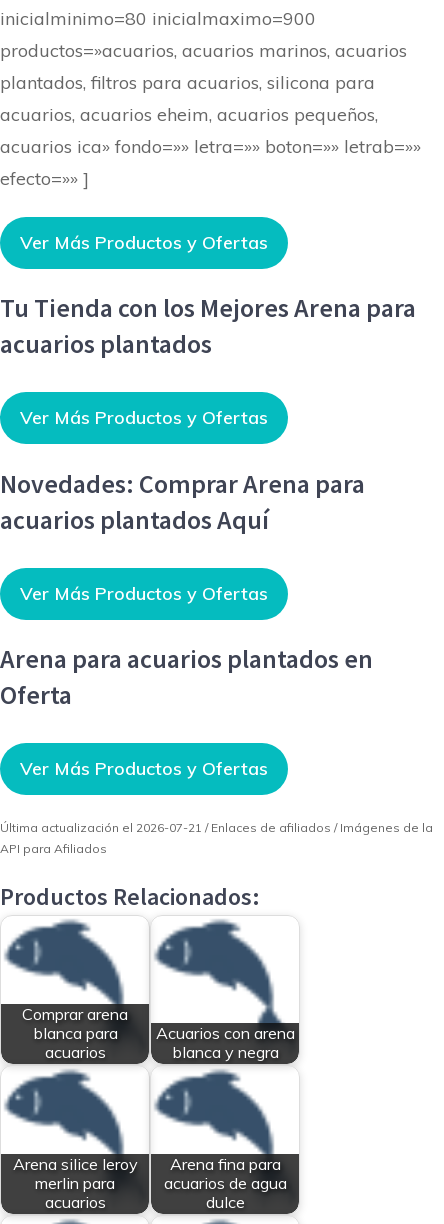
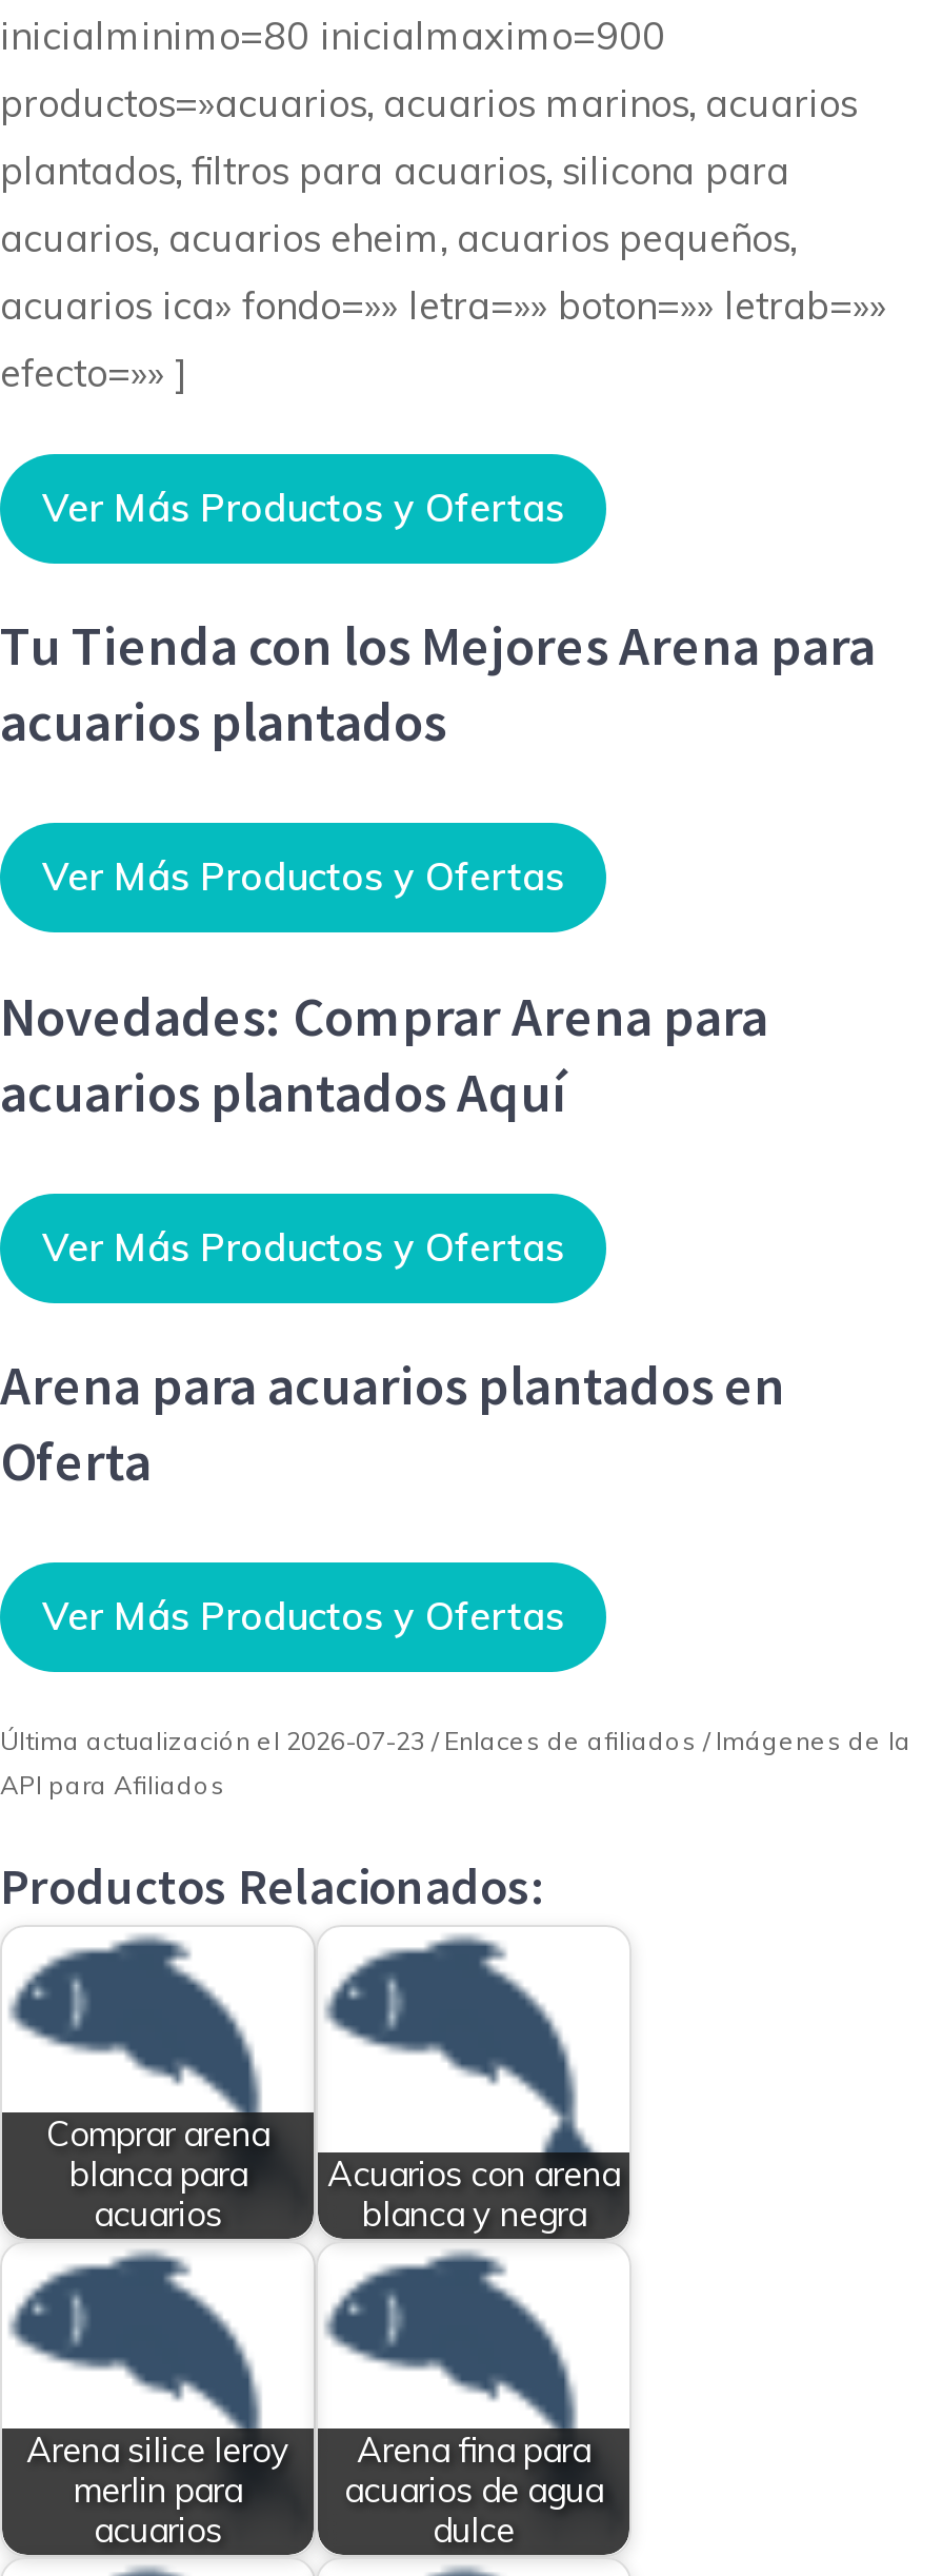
- Última actualización el 2026-07-21 / Enlaces de afiliados / Imágenes de la
+ Última actualización el 2026-07-23 / Enlaces de afiliados / Imágenes de la
